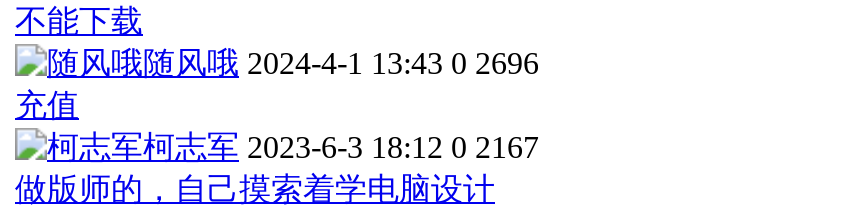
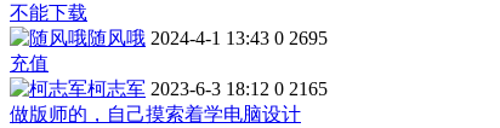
- 随风哦 2024-4-1 13:43 0 2696
+ 随风哦 2024-4-1 13:43 0 2695

- 柯志军 2023-6-3 18:12 0 2167
+ 柯志军 2023-6-3 18:12 0 2165
